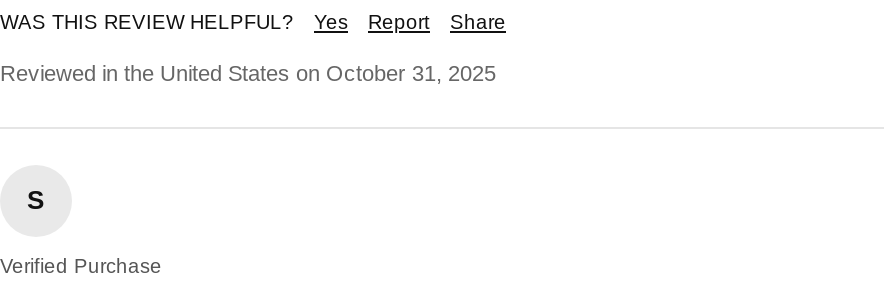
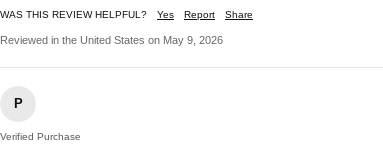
- Reviewed in the United States on October 31, 2025
+ Reviewed in the United States on May 9, 2026

- S
+ P
